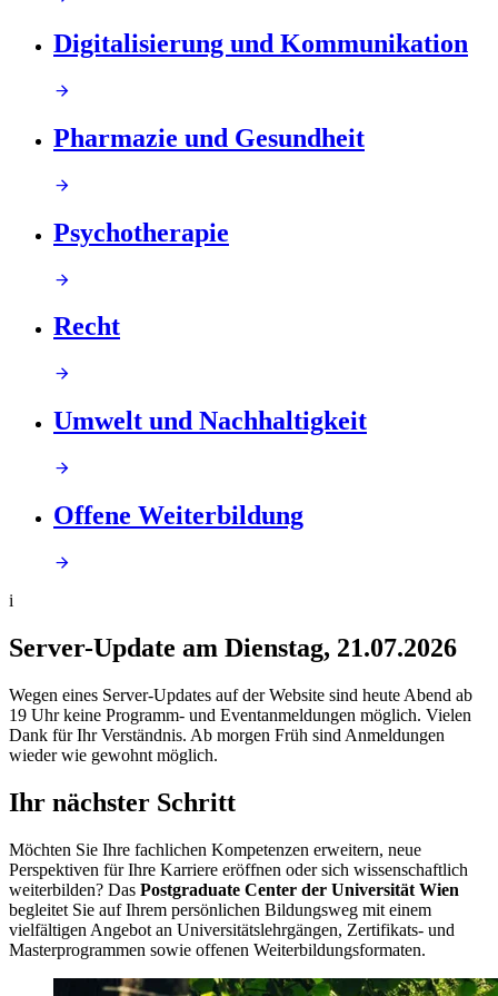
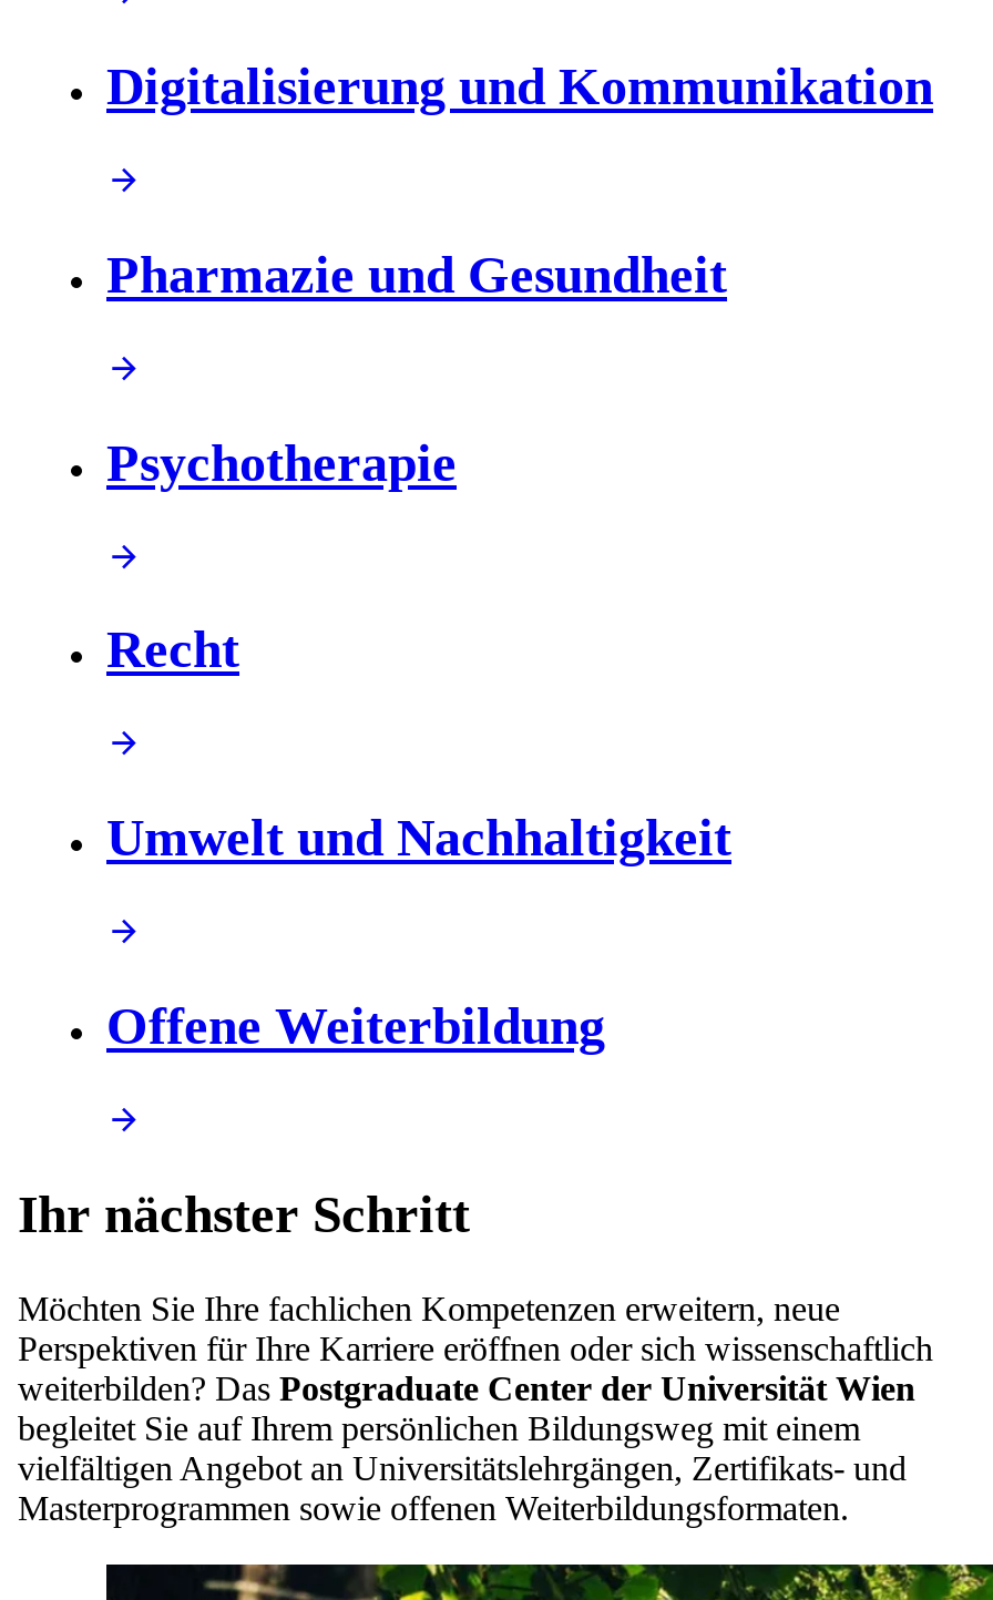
- i
- Server-Update am Dienstag, 21.07.2026
- Wegen eines Server-Updates auf der Website sind heute Abend ab
- 19 Uhr keine Programm- und Eventanmeldungen möglich. Vielen
- Dank für Ihr Verständnis. Ab morgen Früh sind Anmeldungen
- wieder wie gewohnt möglich.
